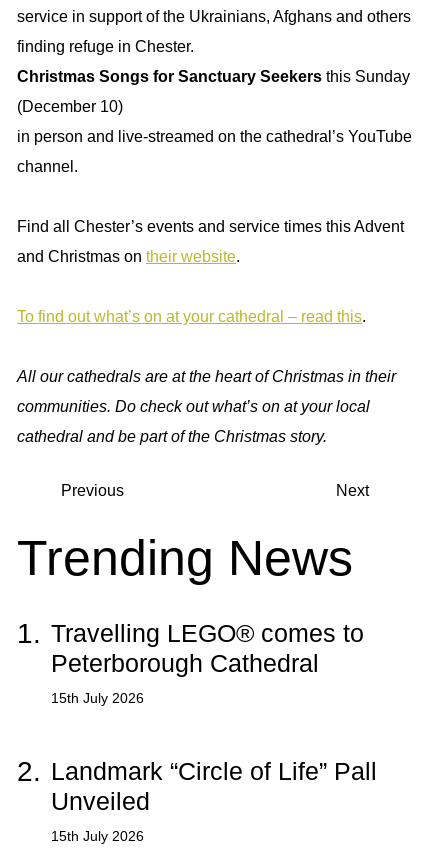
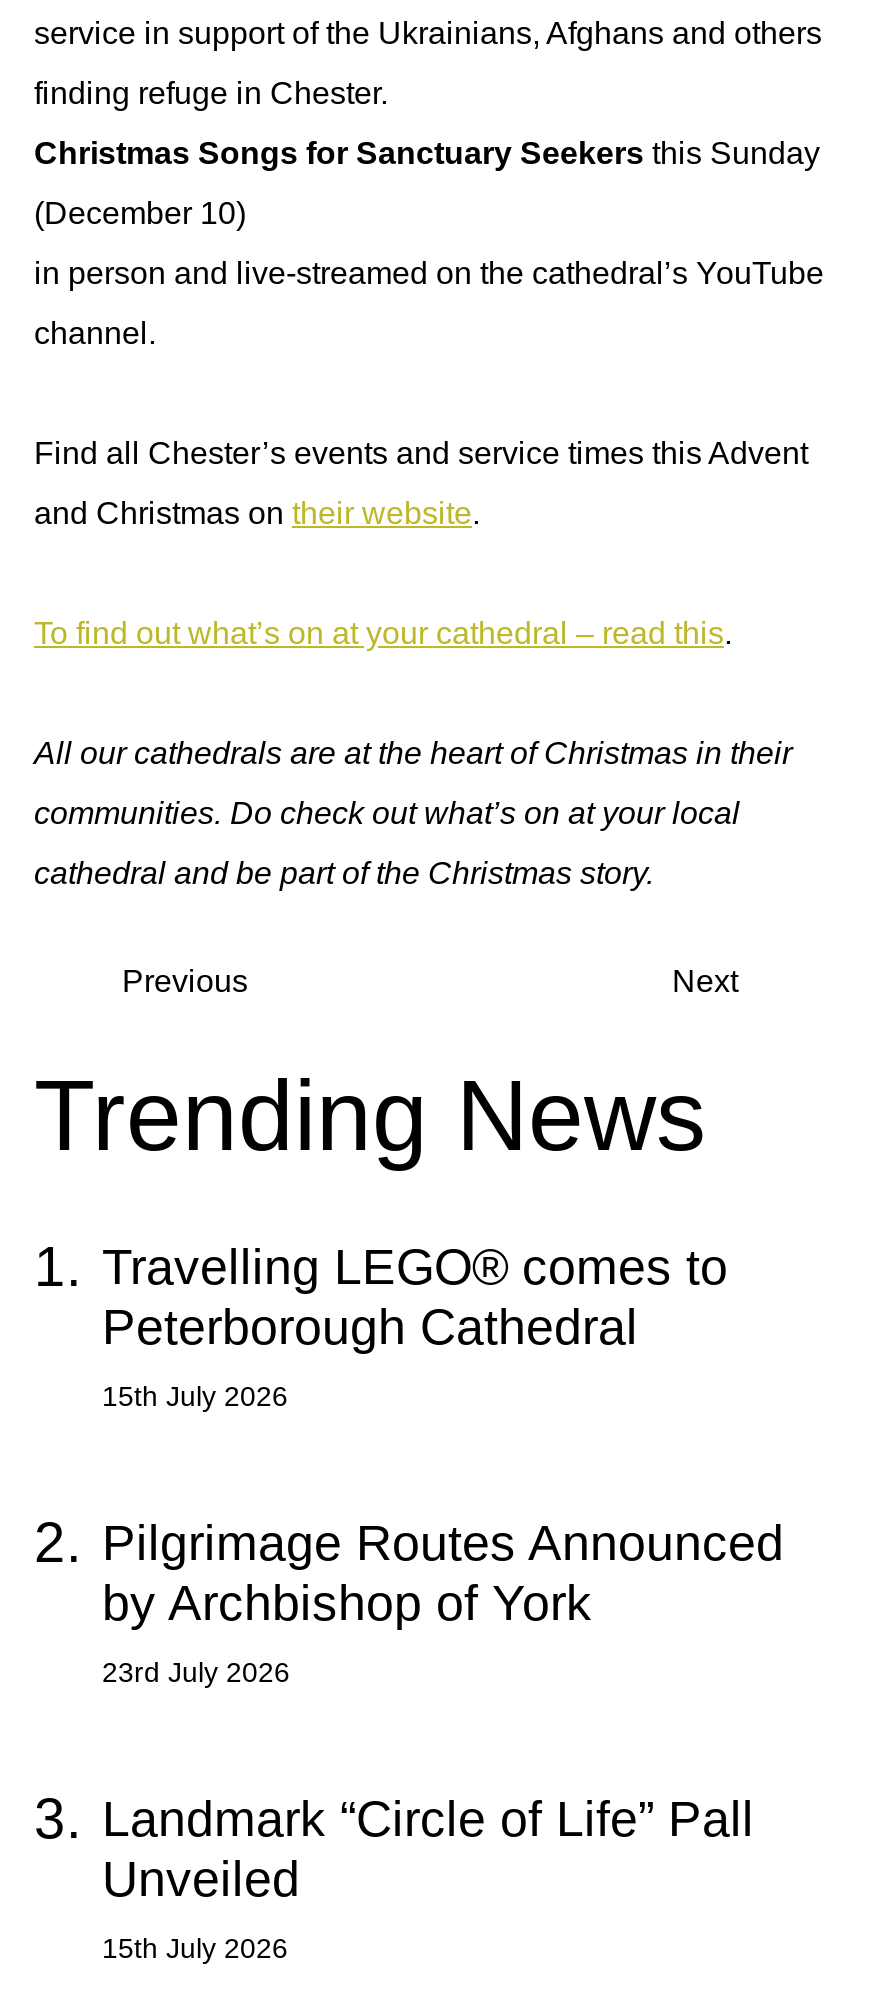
- 2. Landmark “Circle of Life” Pall
+ 2. Pilgrimage Routes Announced
+ by Archbishop of York
+ 23rd July 2026
+ 3. Landmark “Circle of Life” Pall
